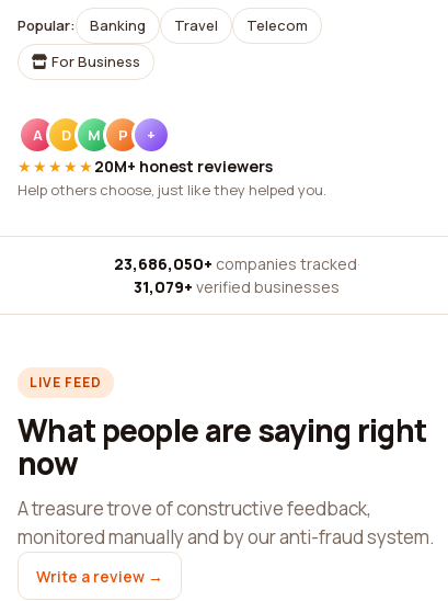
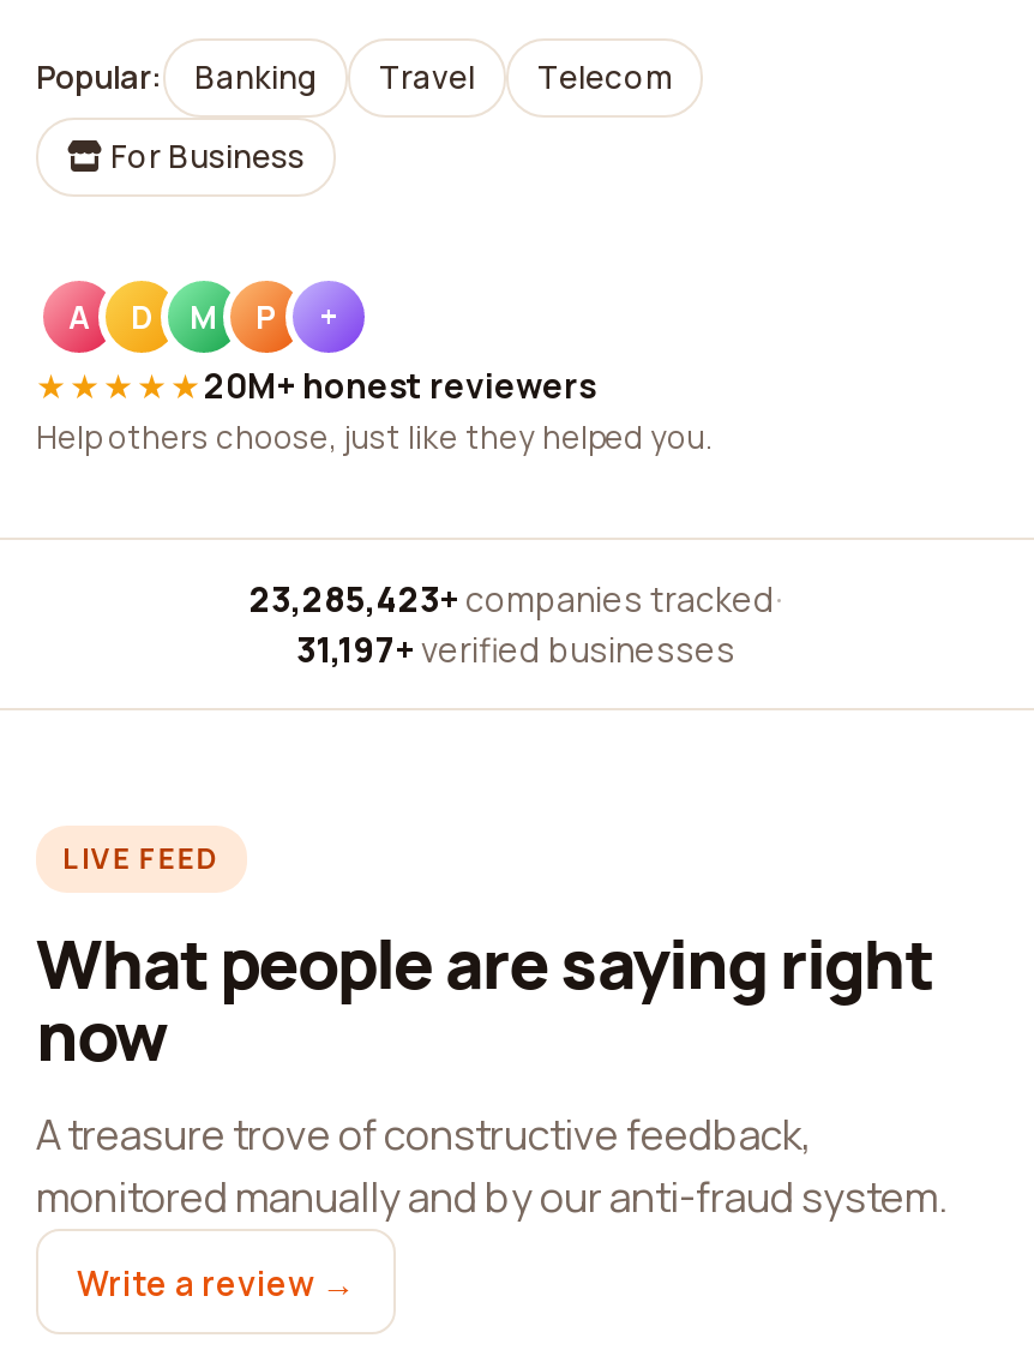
- 23,686,050+ companies tracked ·
+ 23,285,423+ companies tracked ·

- 31,079+ verified businesses
+ 31,197+ verified businesses
